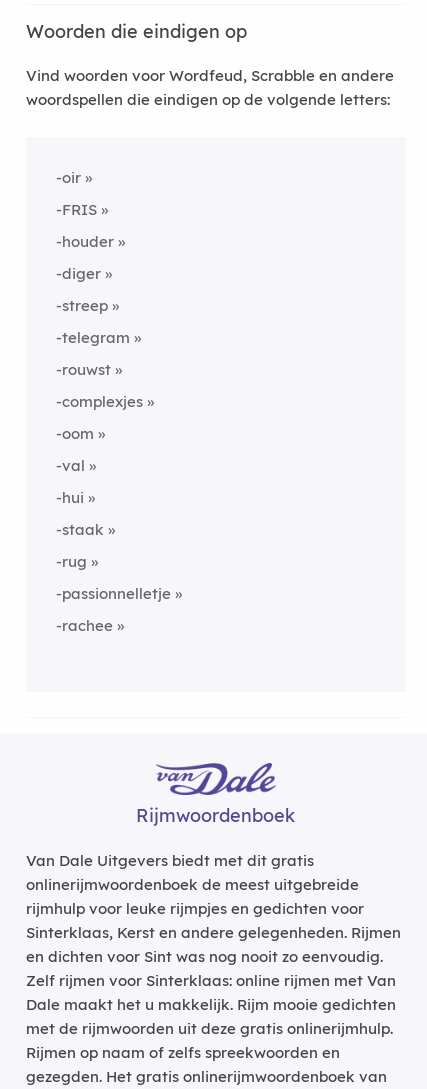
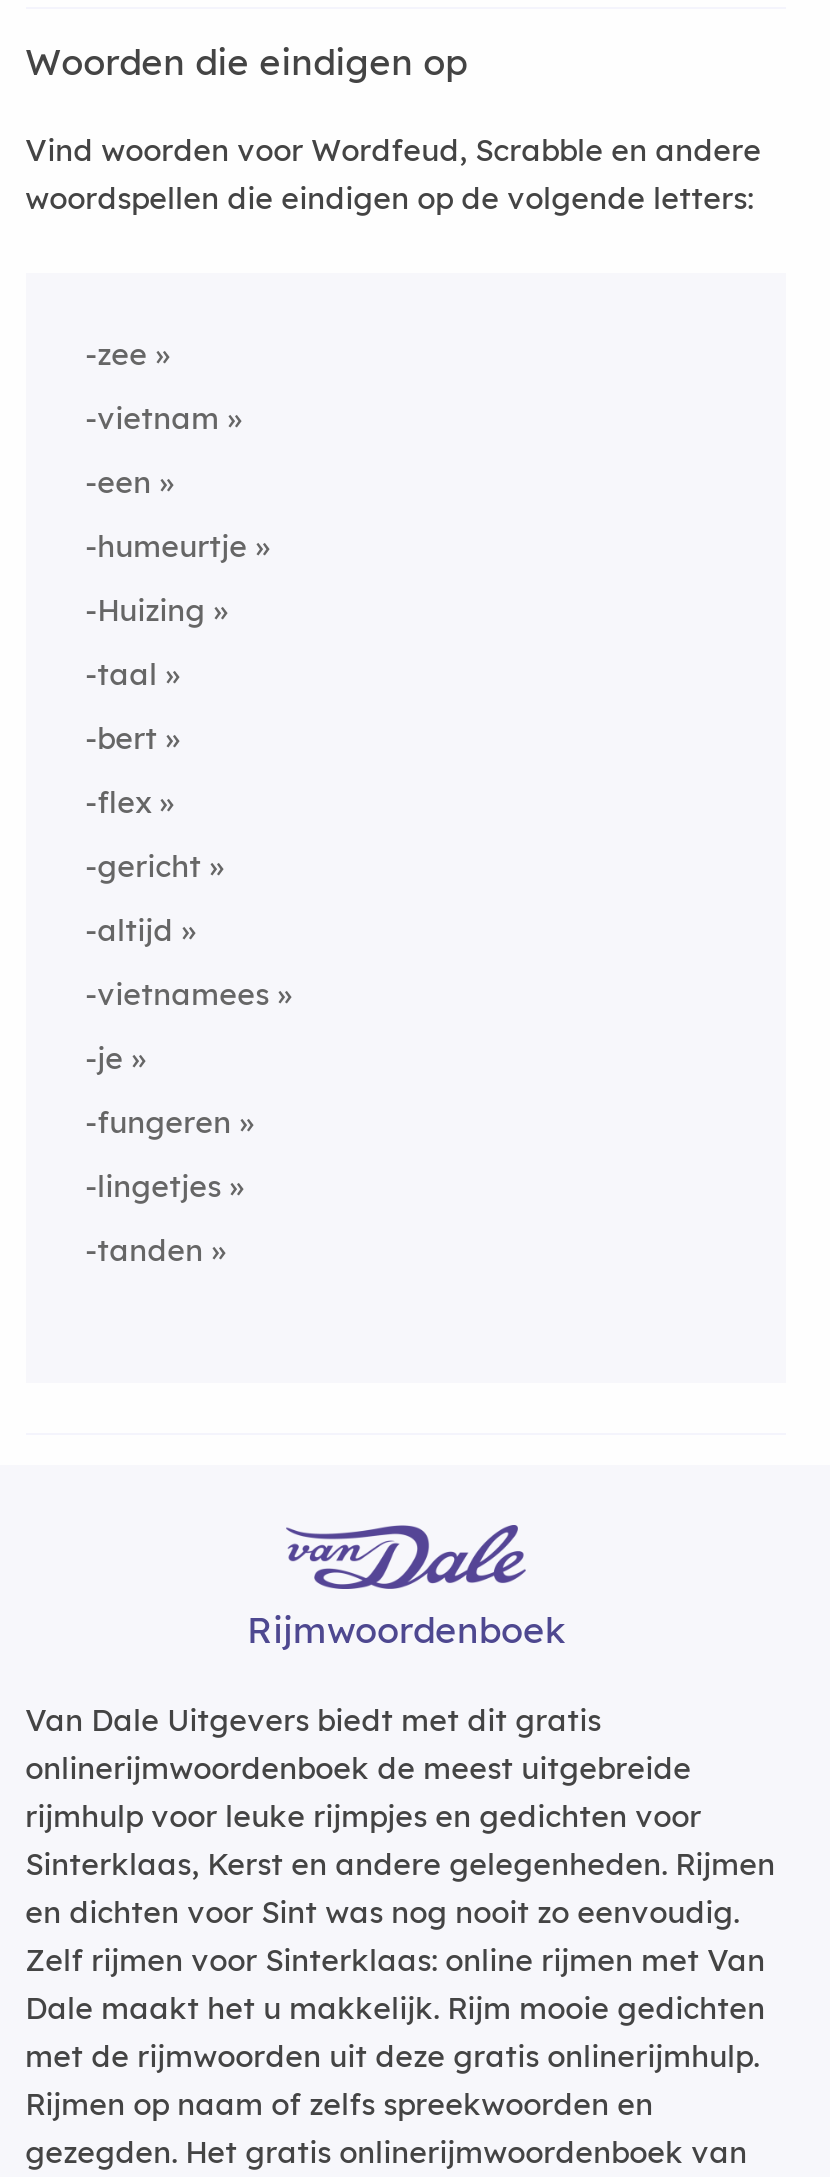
- -oir
+ -zee

- -FRIS
+ -vietnam

- -houder
+ -een

- -diger
+ -humeurtje

- -streep
+ -Huizing

- -telegram
+ -taal

- -rouwst
+ -bert

- -complexjes
+ -flex

- -oom
+ -gericht

- -val
+ -altijd

- -hui
+ -vietnamees

- -staak
+ -je

- -rug
+ -fungeren

- -passionnelletje
+ -lingetjes

- -rachee
+ -tanden
